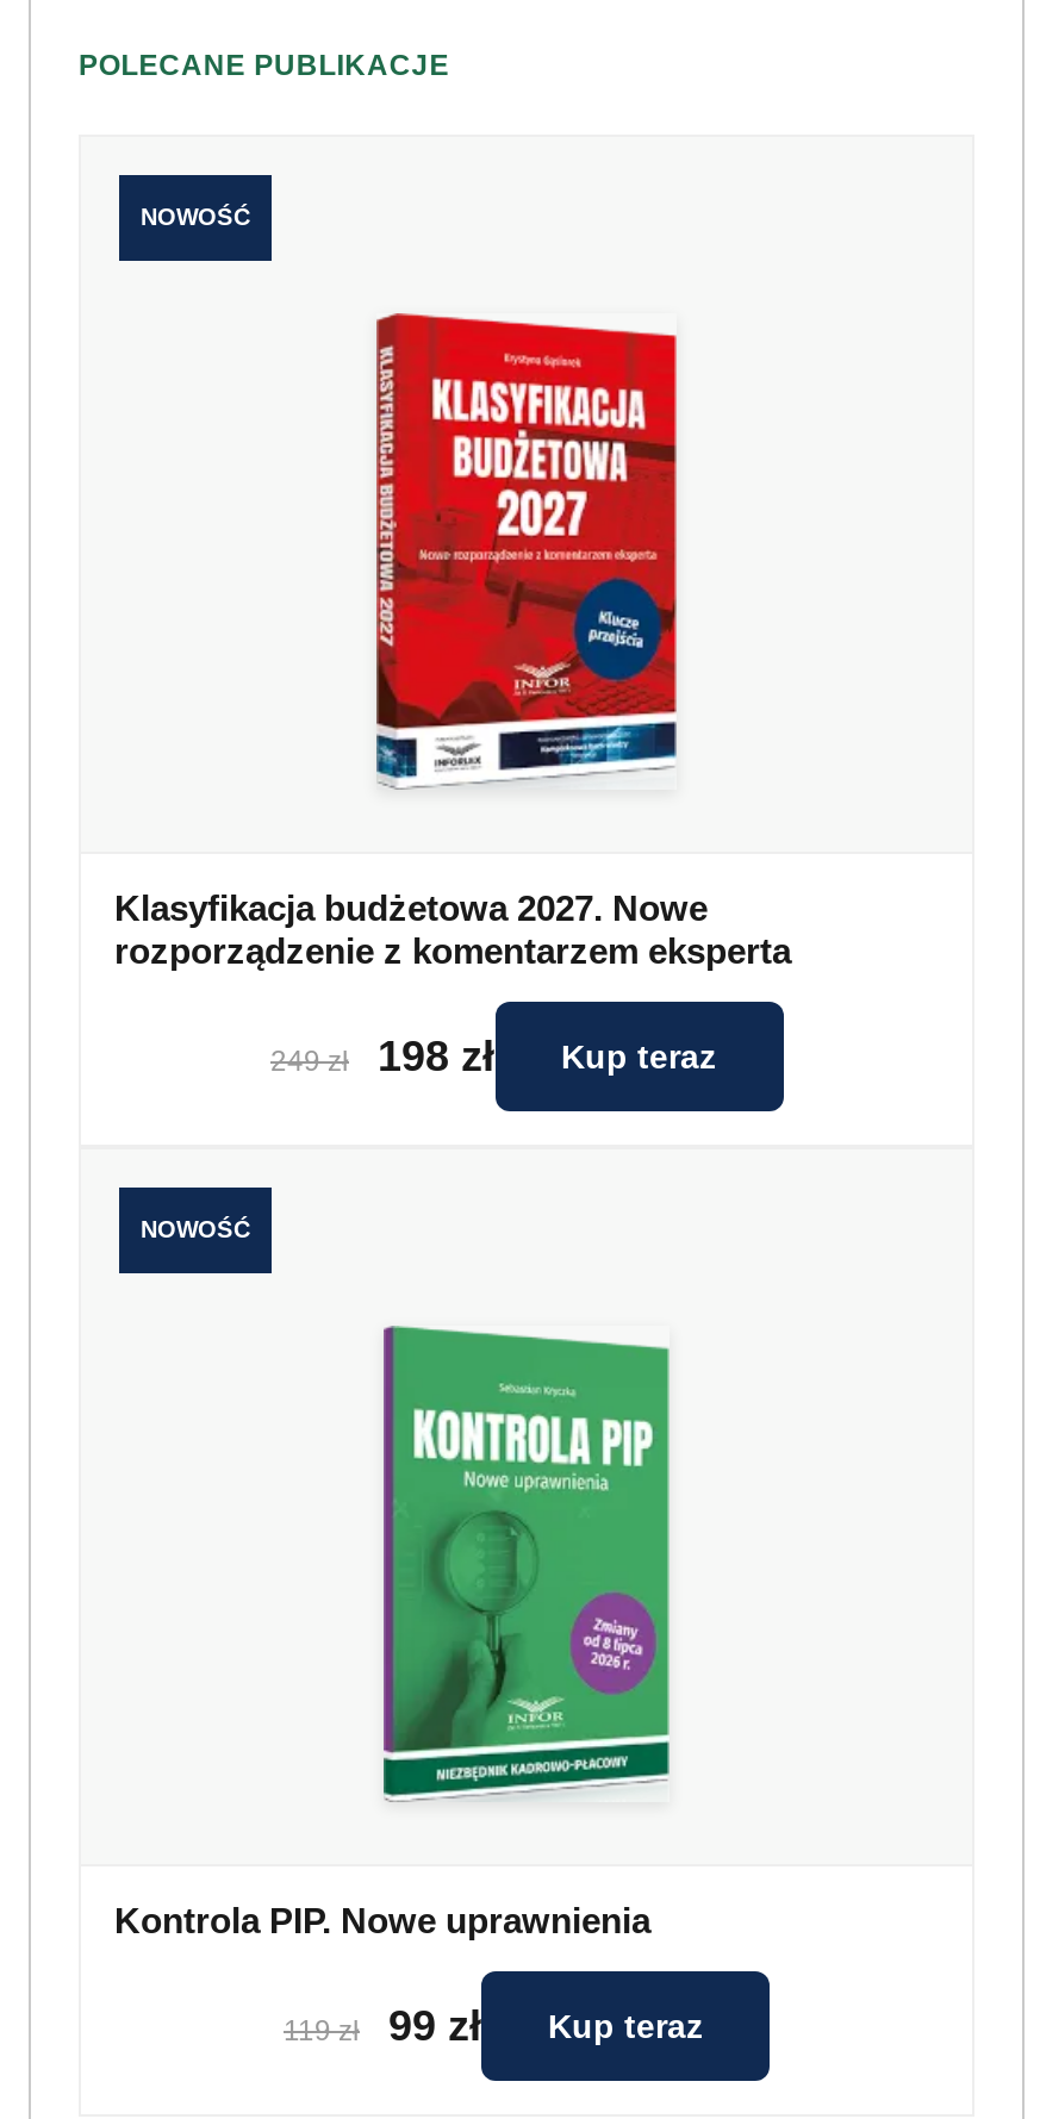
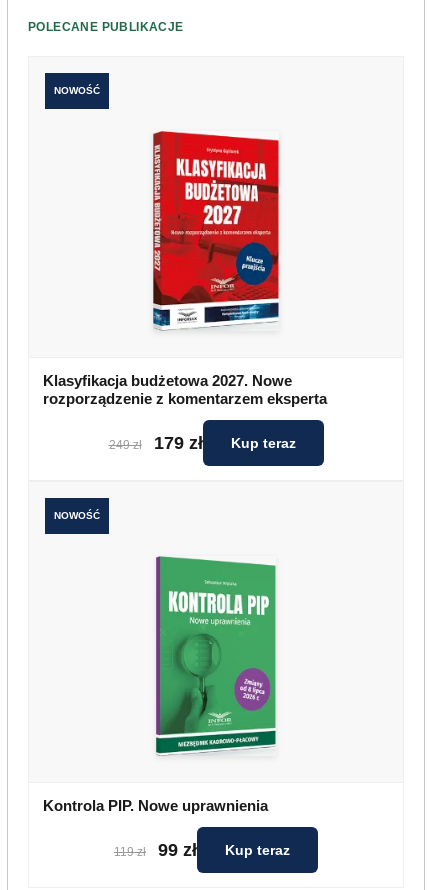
- 198 zł
+ 179 zł
